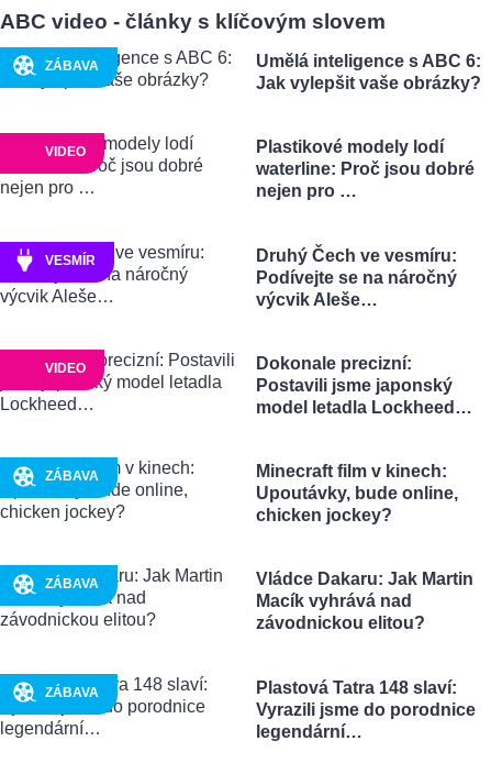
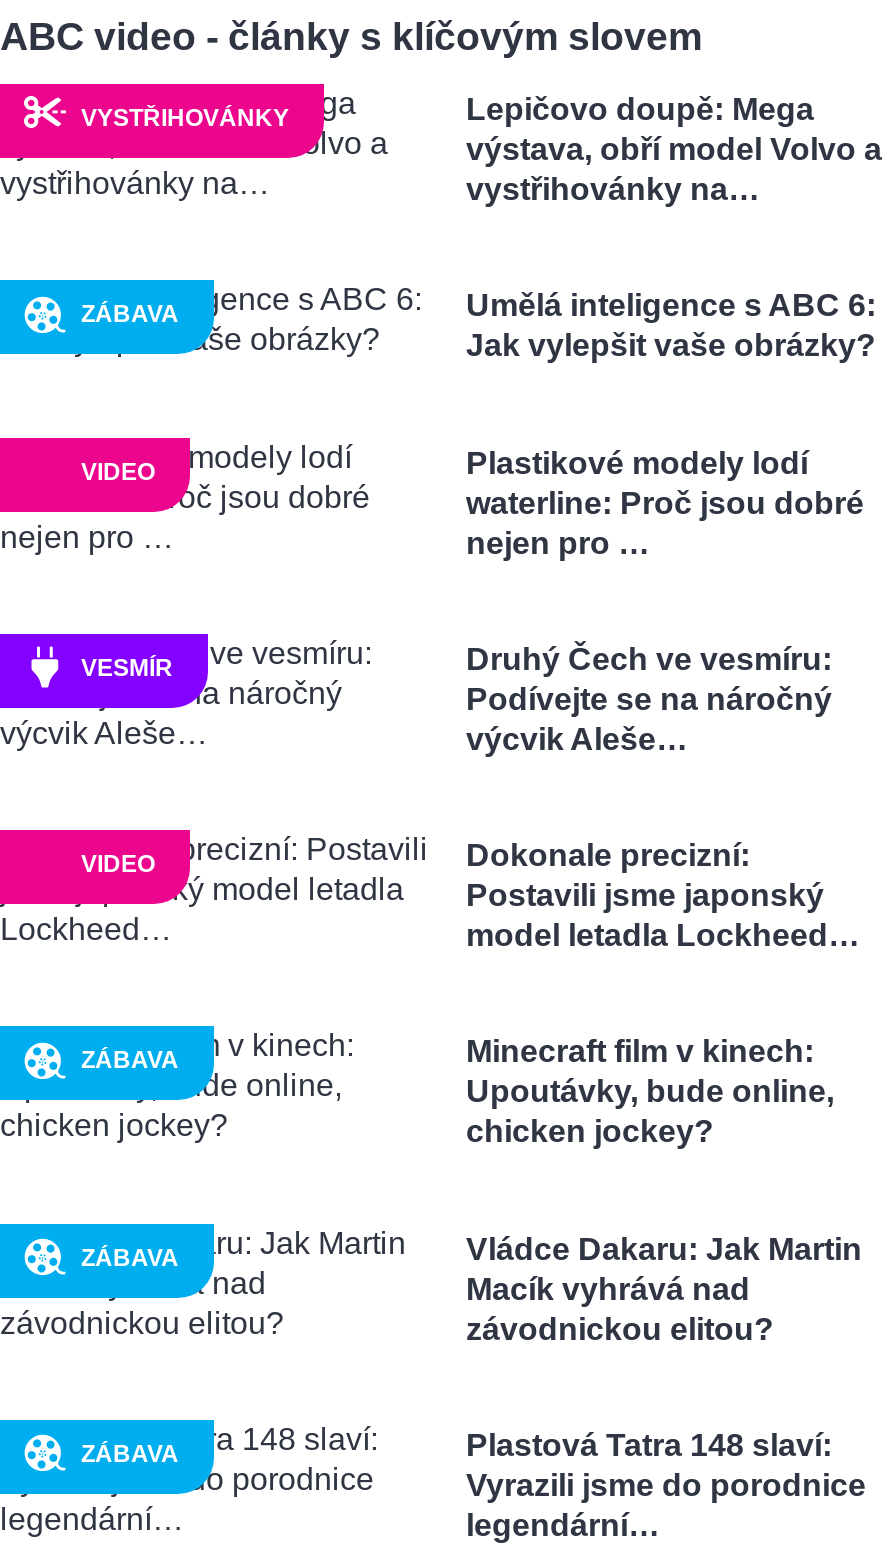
+ [image]
+ VYSTŘIHOVÁNKY
+ Lepičovo doupě: Mega
+ výstava, obří model Volvo a
+ vystřihovánky na…
